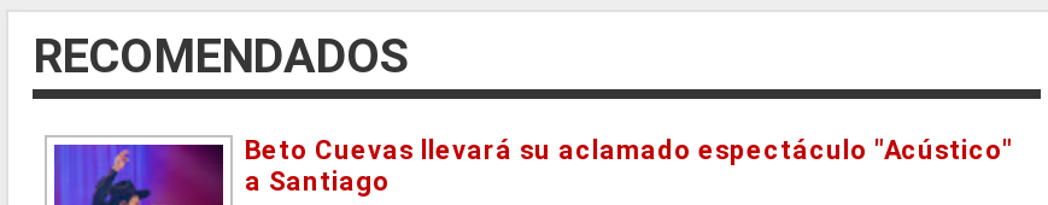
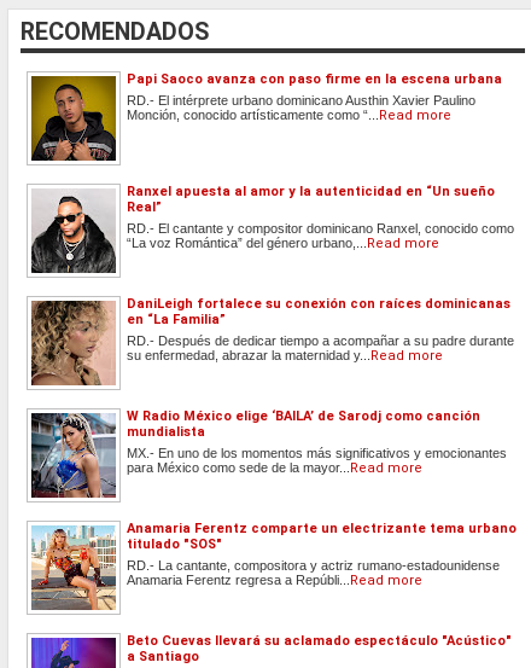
+ [image]
+ Papi Saoco avanza con paso firme en la escena urbana
+ RD.- El intérprete urbano dominicano Austhin Xavier Paulino
+ Monción, conocido artísticamente como “...Read more

+ [image]
+ Ranxel apuesta al amor y la autenticidad en “Un sueño
+ Real”
+ RD.- El cantante y compositor dominicano Ranxel, conocido como
+ “La voz Romántica” del género urbano,...Read more

+ [image]
+ DaniLeigh fortalece su conexión con raíces dominicanas
+ en “La Familia”
+ RD.- Después de dedicar tiempo a acompañar a su padre durante
+ su enfermedad, abrazar la maternidad y...Read more

+ [image]
+ W Radio México elige ‘BAILA’ de Sarodj como canción
+ mundialista
+ MX.- En uno de los momentos más significativos y emocionantes
+ para México como sede de la mayor...Read more

+ [image]
+ Anamaria Ferentz comparte un electrizante tema urbano
+ titulado "SOS"
+ RD.- La cantante, compositora y actriz rumano-estadounidense
+ Anamaria Ferentz regresa a Repúbli...Read more
